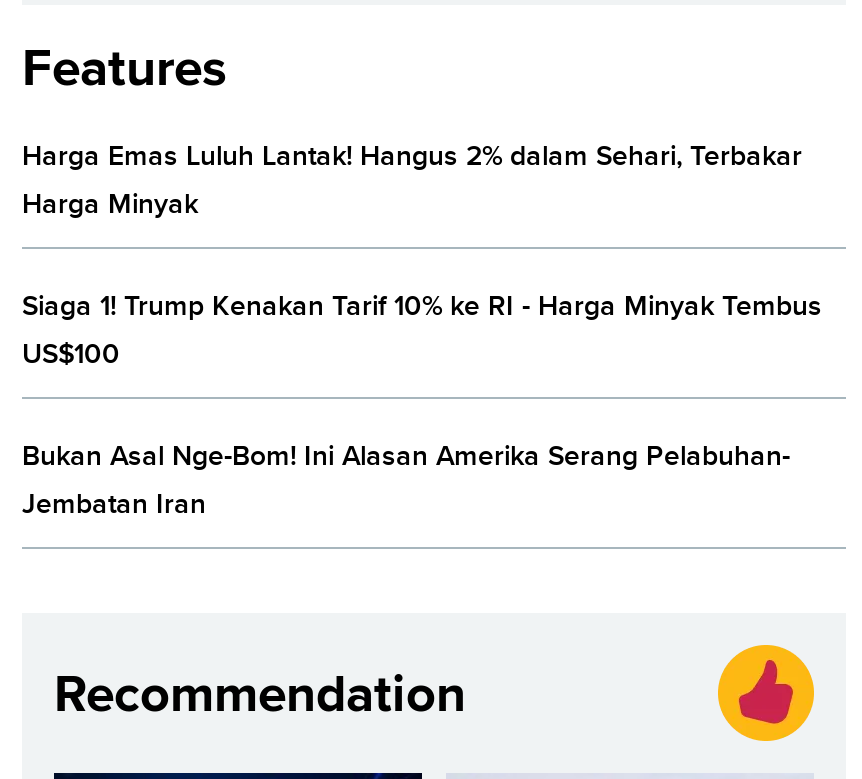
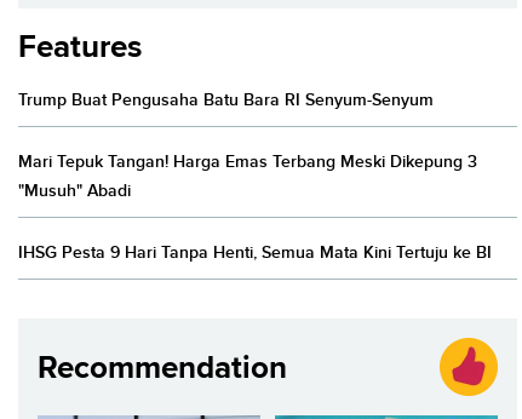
- Harga Emas Luluh Lantak! Hangus 2% dalam Sehari, Terbakar
- Harga Minyak
- Siaga 1! Trump Kenakan Tarif 10% ke RI - Harga Minyak Tembus
- US$100
- Bukan Asal Nge-Bom! Ini Alasan Amerika Serang Pelabuhan-
- Jembatan Iran
+ Trump Buat Pengusaha Batu Bara RI Senyum-Senyum
+ Mari Tepuk Tangan! Harga Emas Terbang Meski Dikepung 3
+ "Musuh" Abadi
+ IHSG Pesta 9 Hari Tanpa Henti, Semua Mata Kini Tertuju ke BI
